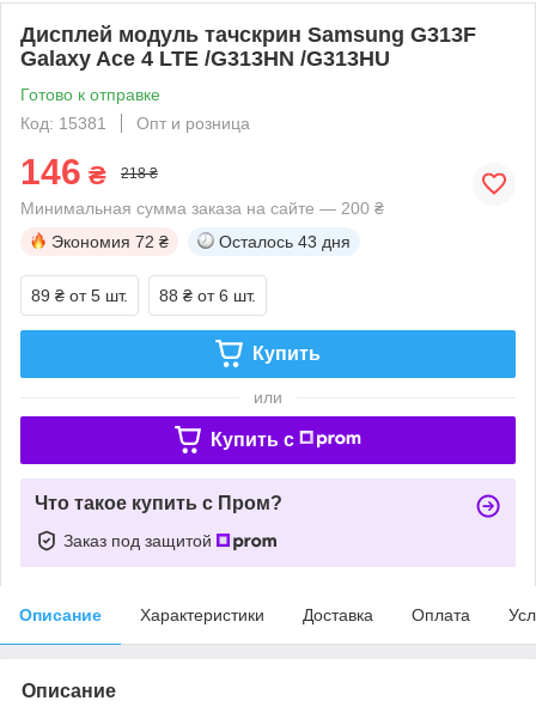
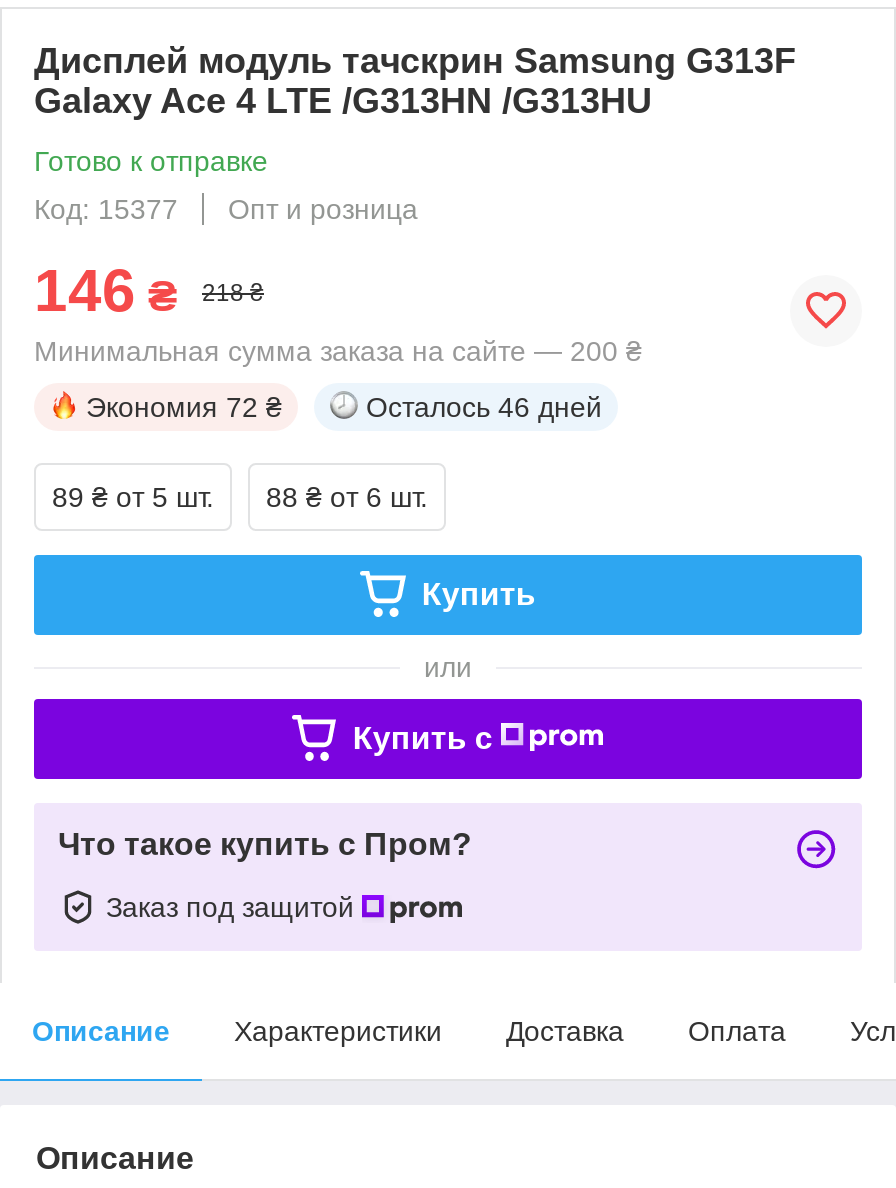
- Код: 15381 Опт и розница
+ Код: 15377 Опт и розница

- Осталось 43 дня
+ Осталось 46 дней
